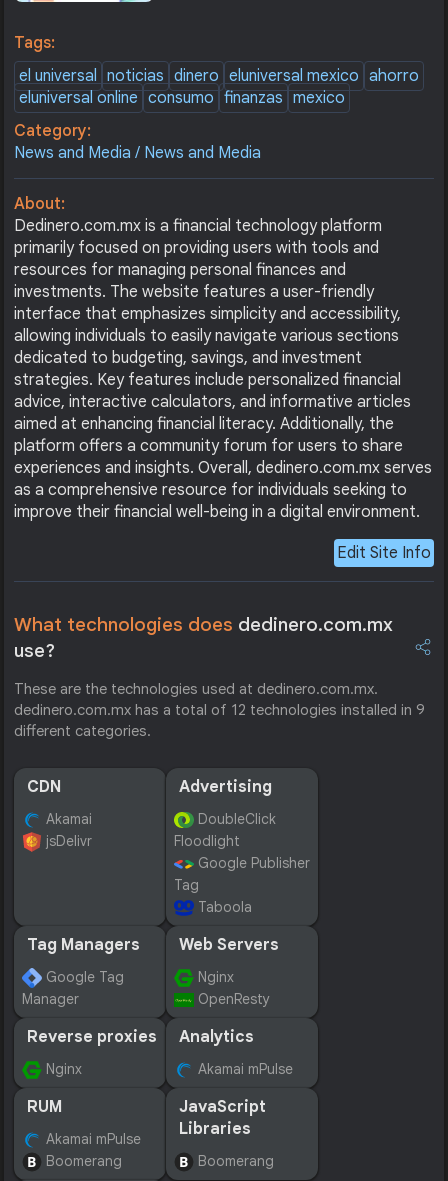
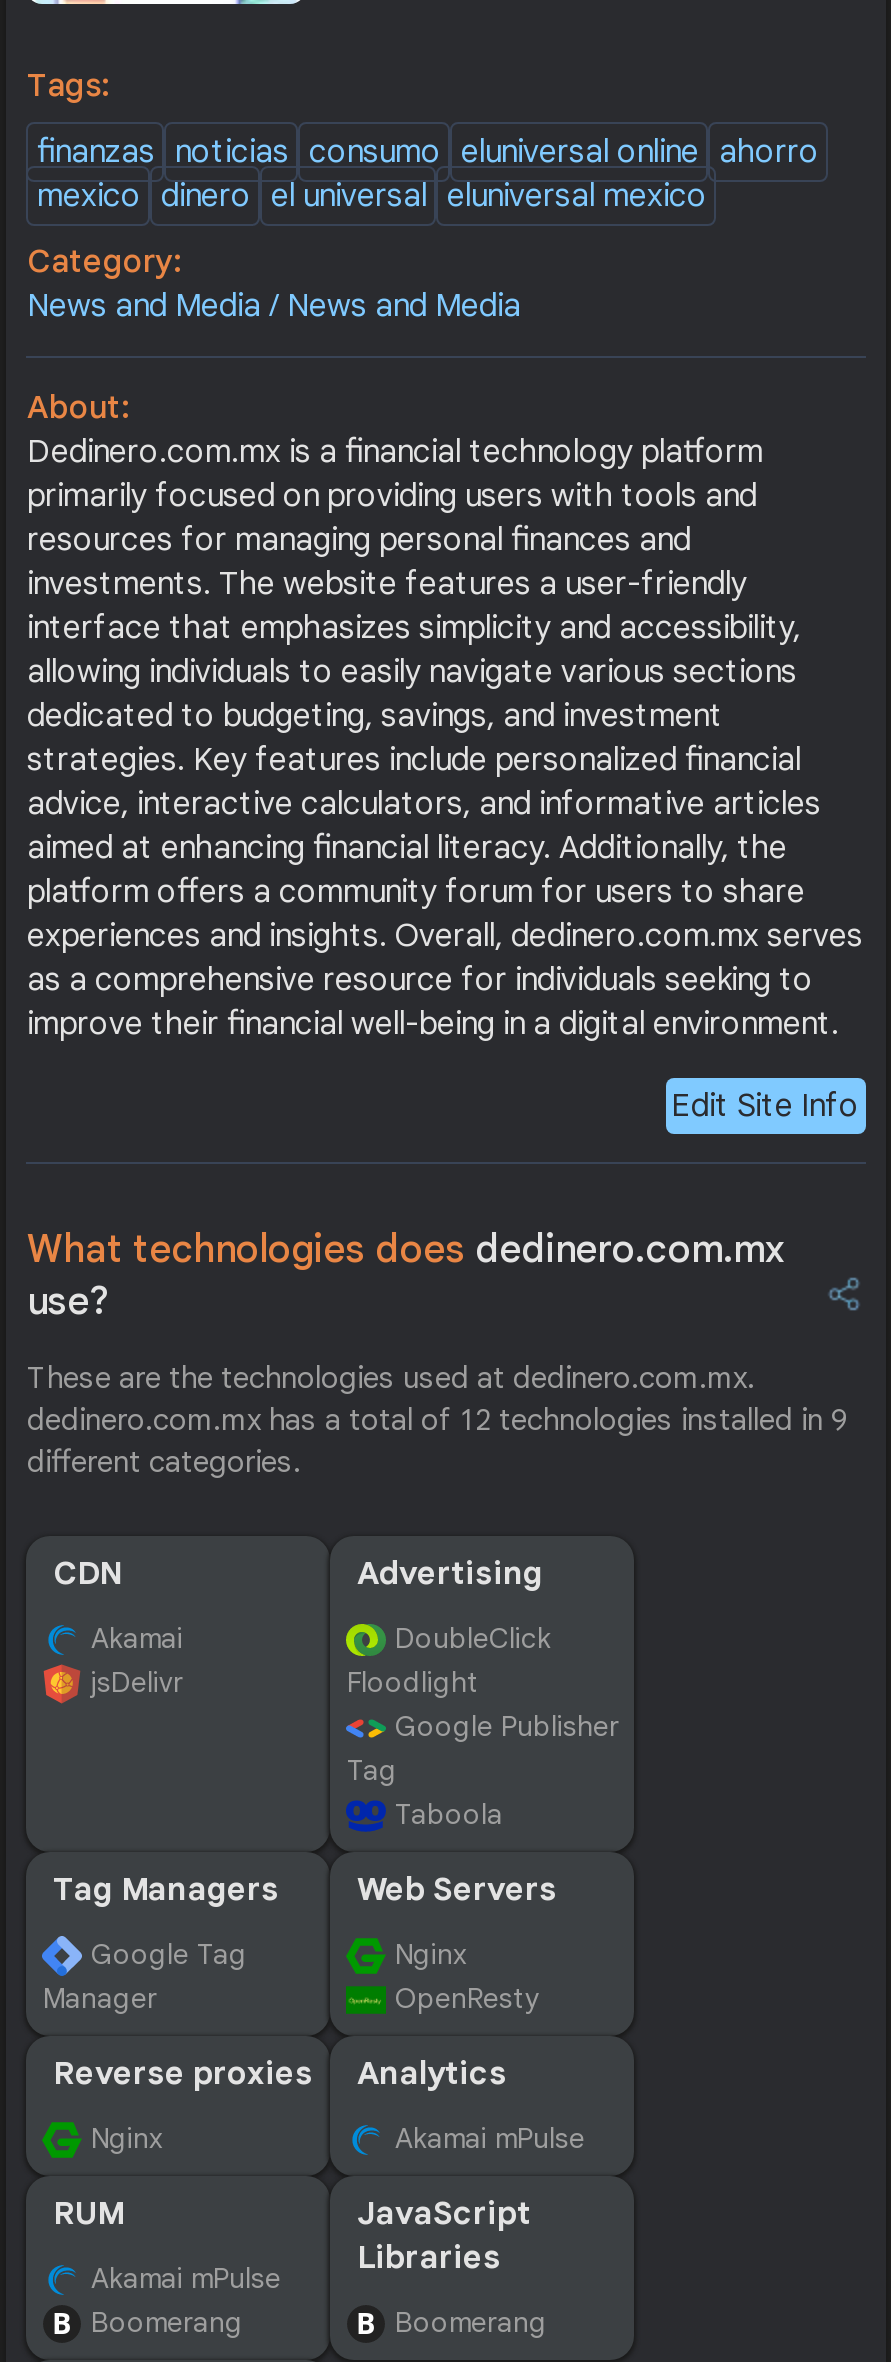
- el universal noticias dinero eluniversal mexico ahorro
- eluniversal online consumo finanzas mexico
+ finanzas noticias consumo eluniversal online ahorro
+ mexico dinero el universal eluniversal mexico
